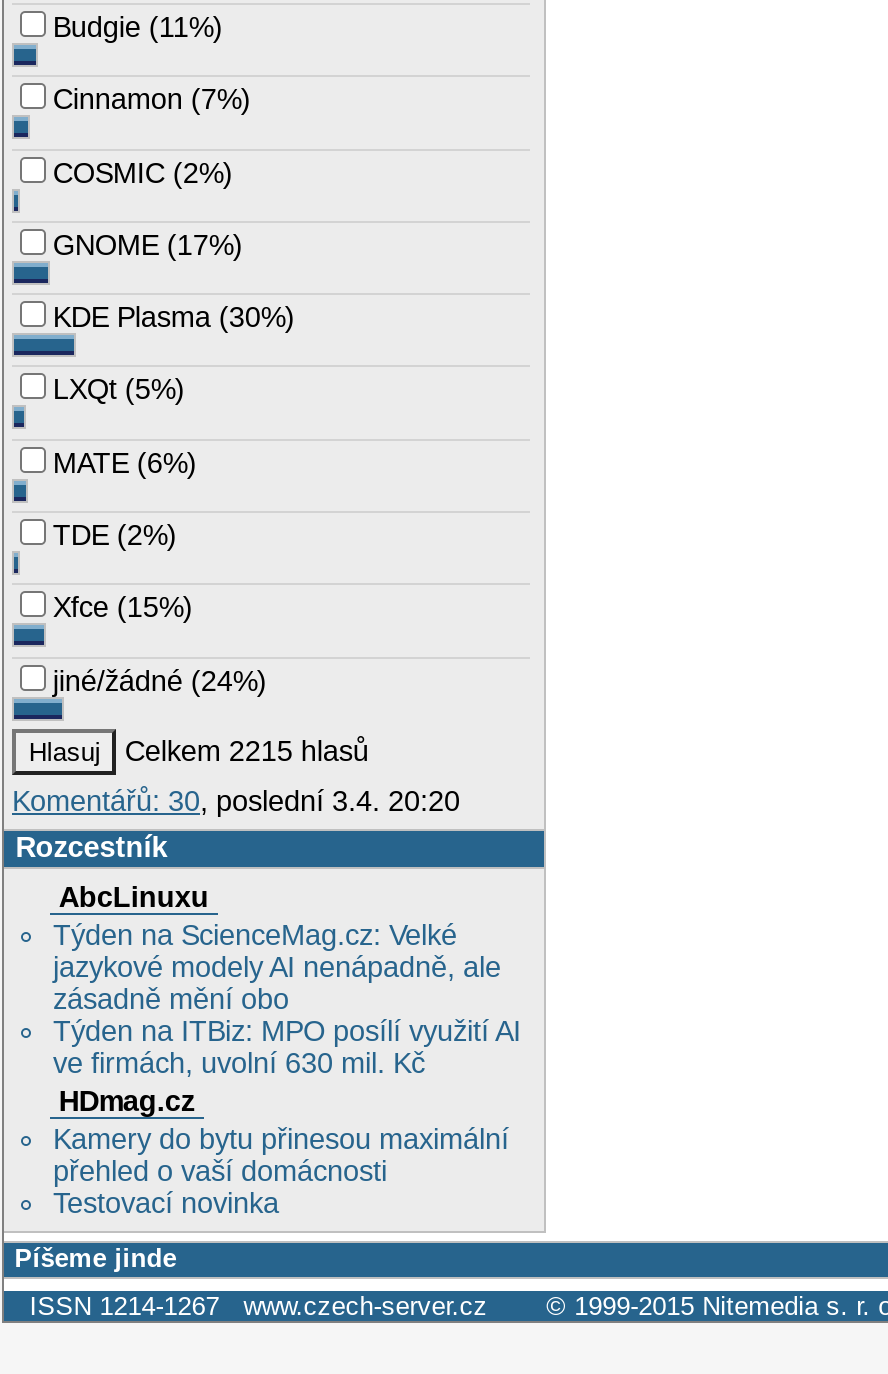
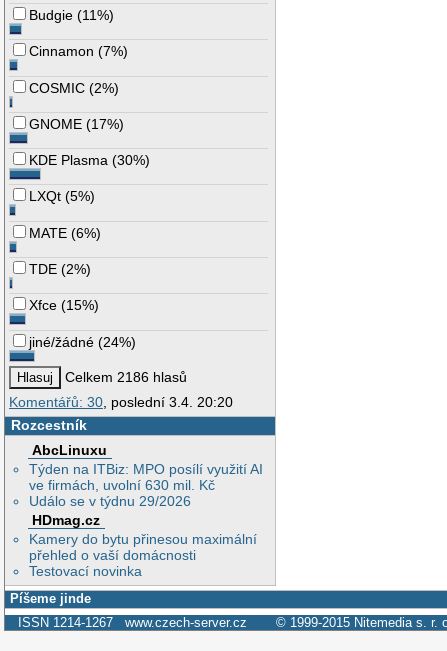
- Celkem 2215 hlasů
+ Celkem 2186 hlasů

- Týden na ScienceMag.cz: Velké
- jazykové modely AI nenápadně, ale
- zásadně mění obo

moved up: Týden na ITBiz: MPO posílí využití AI | ve firmách, uvolní 630 mil. Kč

+ Událo se v týdnu 29/2026
